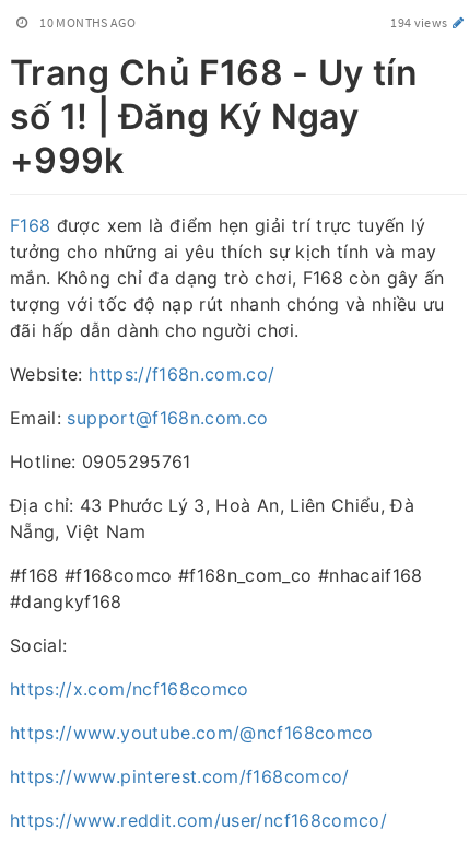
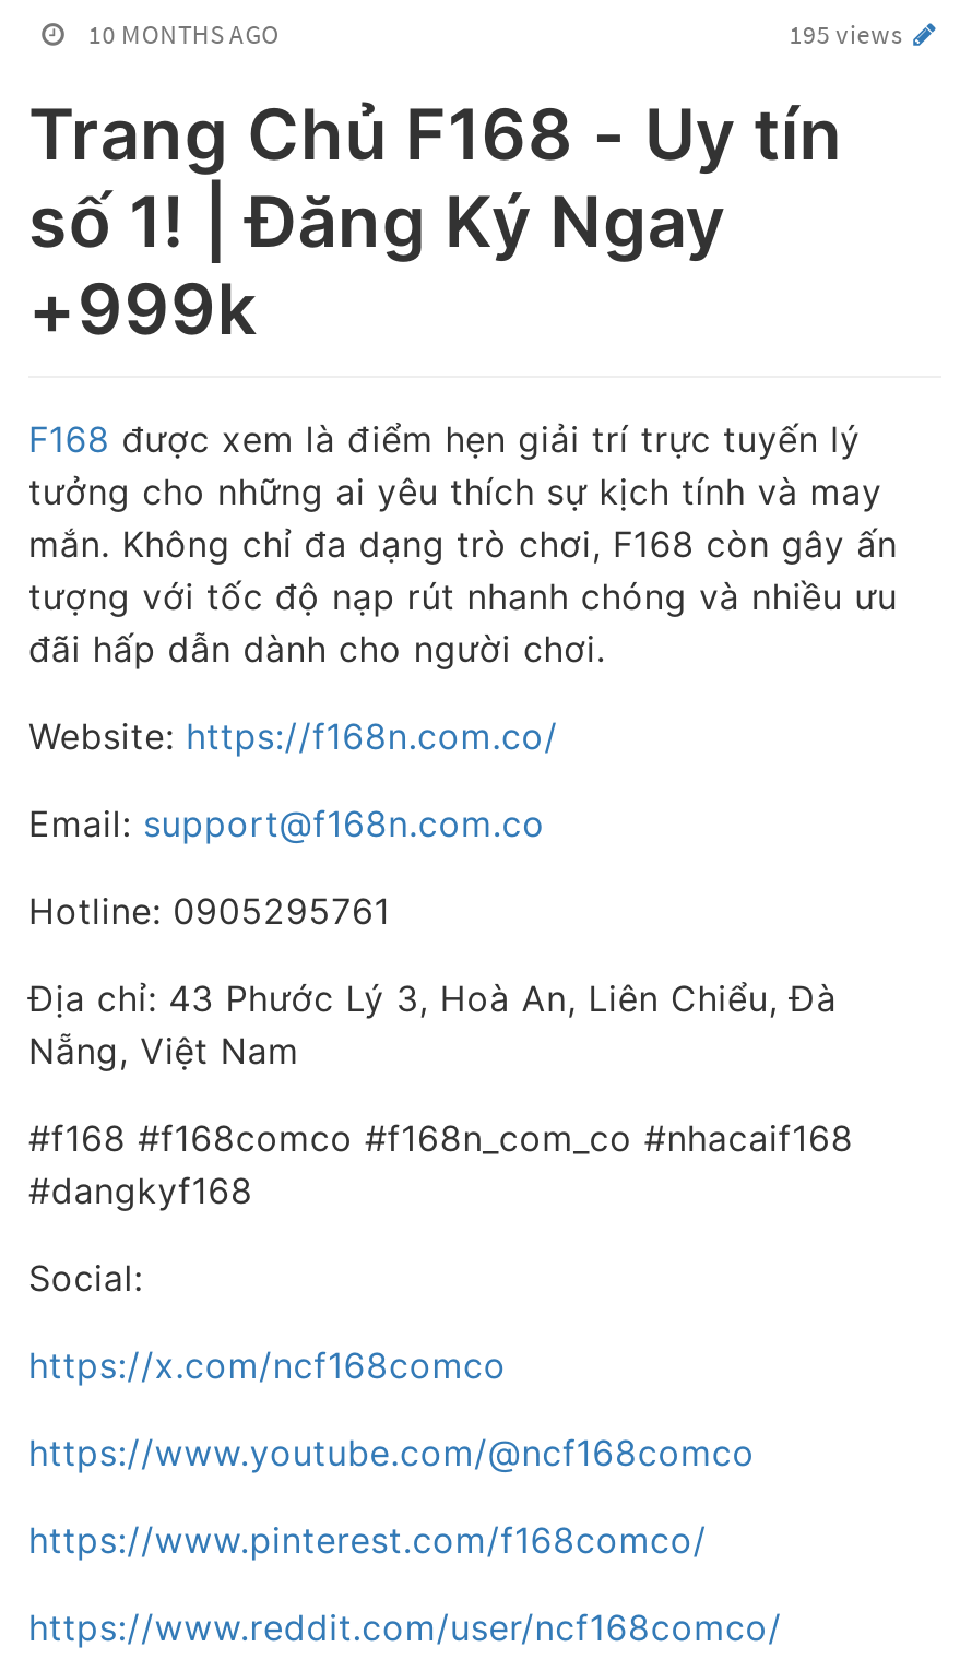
- 194 views
+ 195 views
